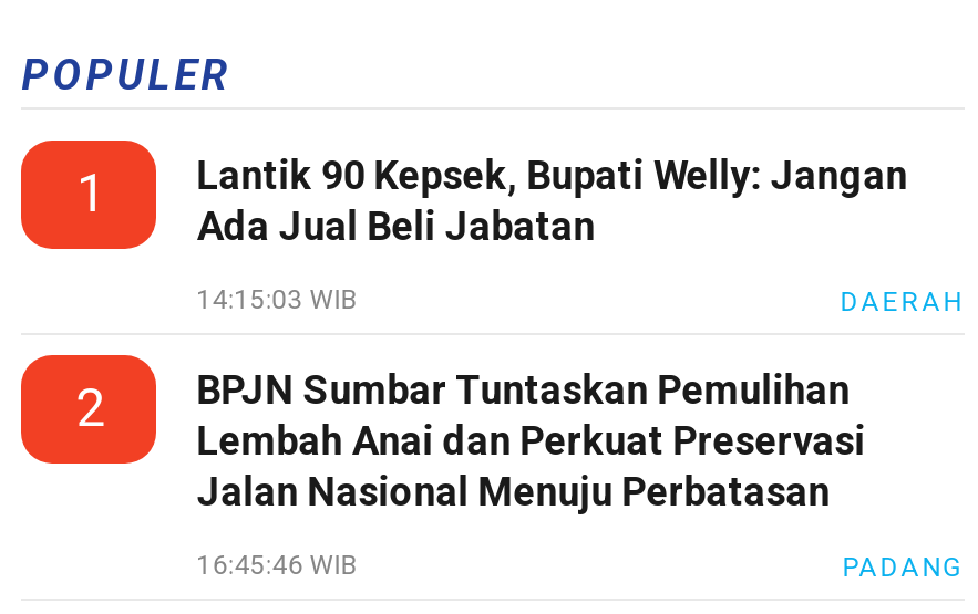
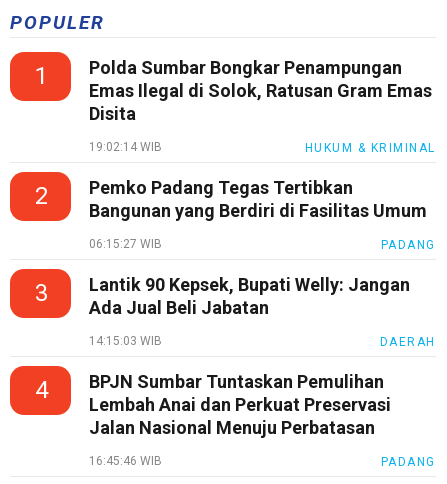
+ Polda Sumbar Bongkar Penampungan
+ Emas Ilegal di Solok, Ratusan Gram Emas
+ Disita
+ 19:02:14 WIB
+ HUKUM & KRIMINAL
+ 2
+ Pemko Padang Tegas Tertibkan
+ Bangunan yang Berdiri di Fasilitas Umum
+ 06:15:27 WIB
+ PADANG
+ 3

- 2 BPJN Sumbar Tuntaskan Pemulihan
+ 4 BPJN Sumbar Tuntaskan Pemulihan
